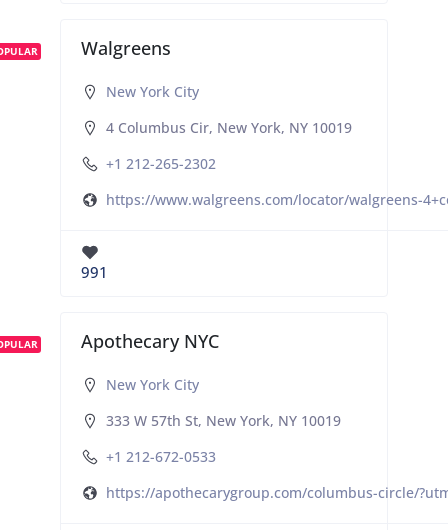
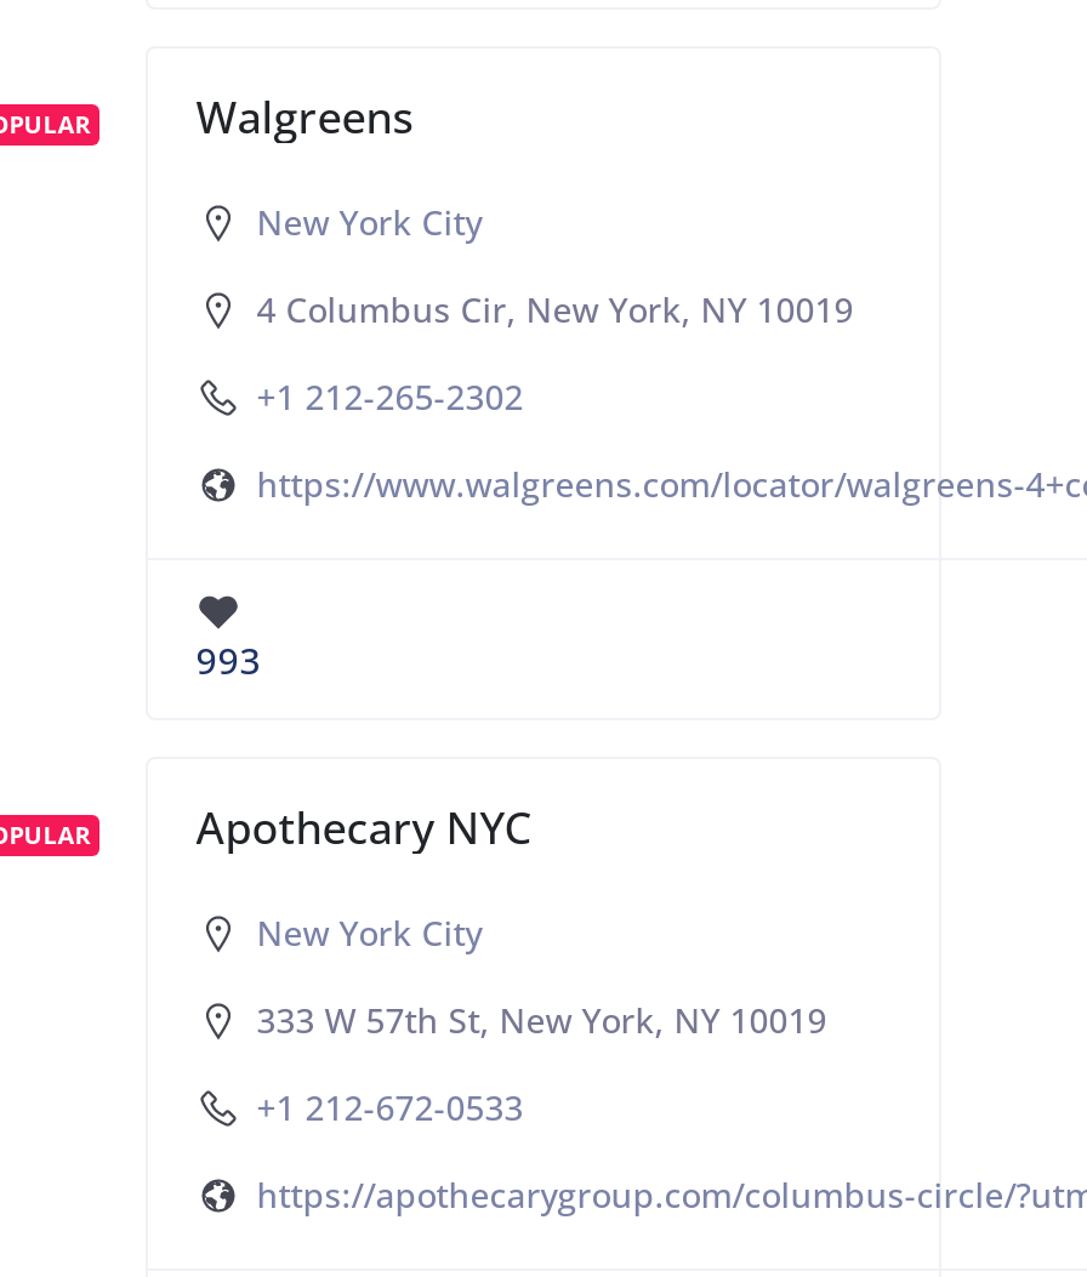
- 991
+ 993
